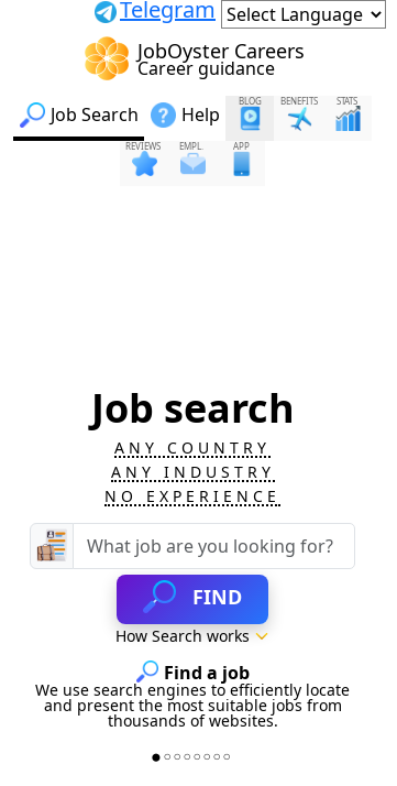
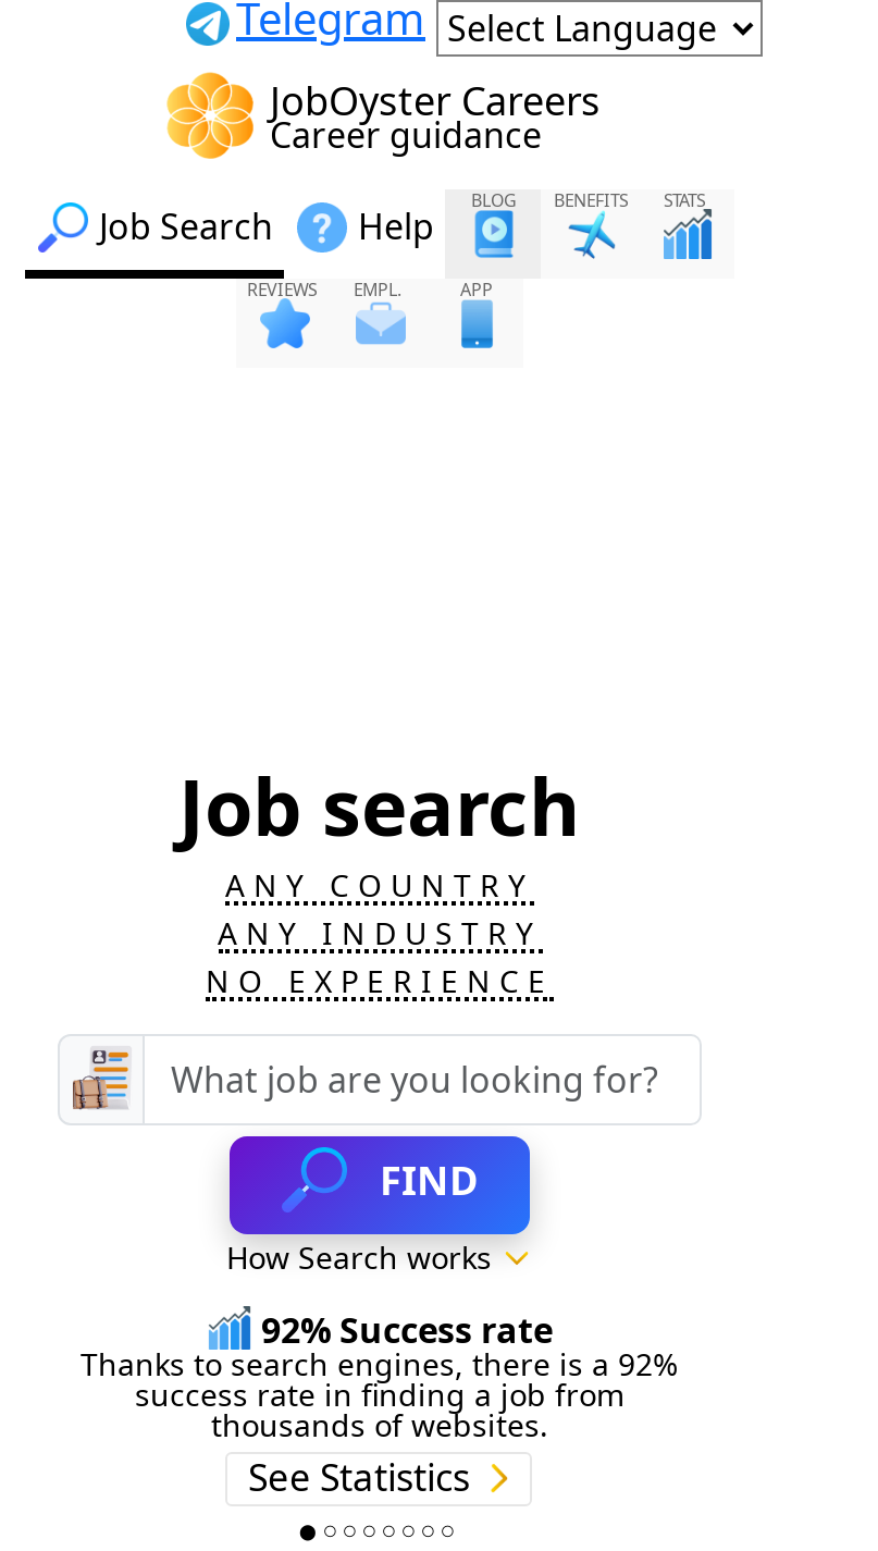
- Find a job
- We use search enginesto efficiently locate
- and present the most suitable jobs from
+ 92% Success rate
+ Thanks to search engines, there is a 92%
+ success rate in finding a job from

+ See Statistics
